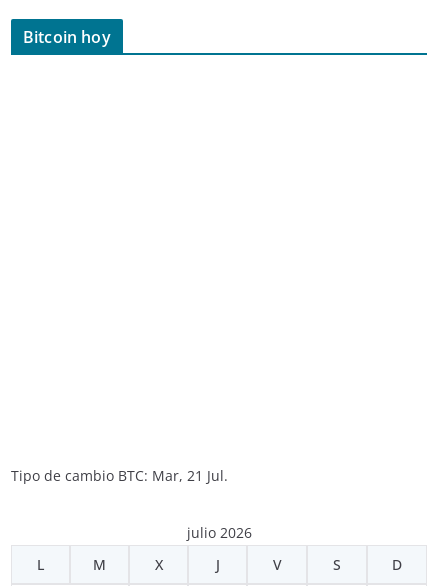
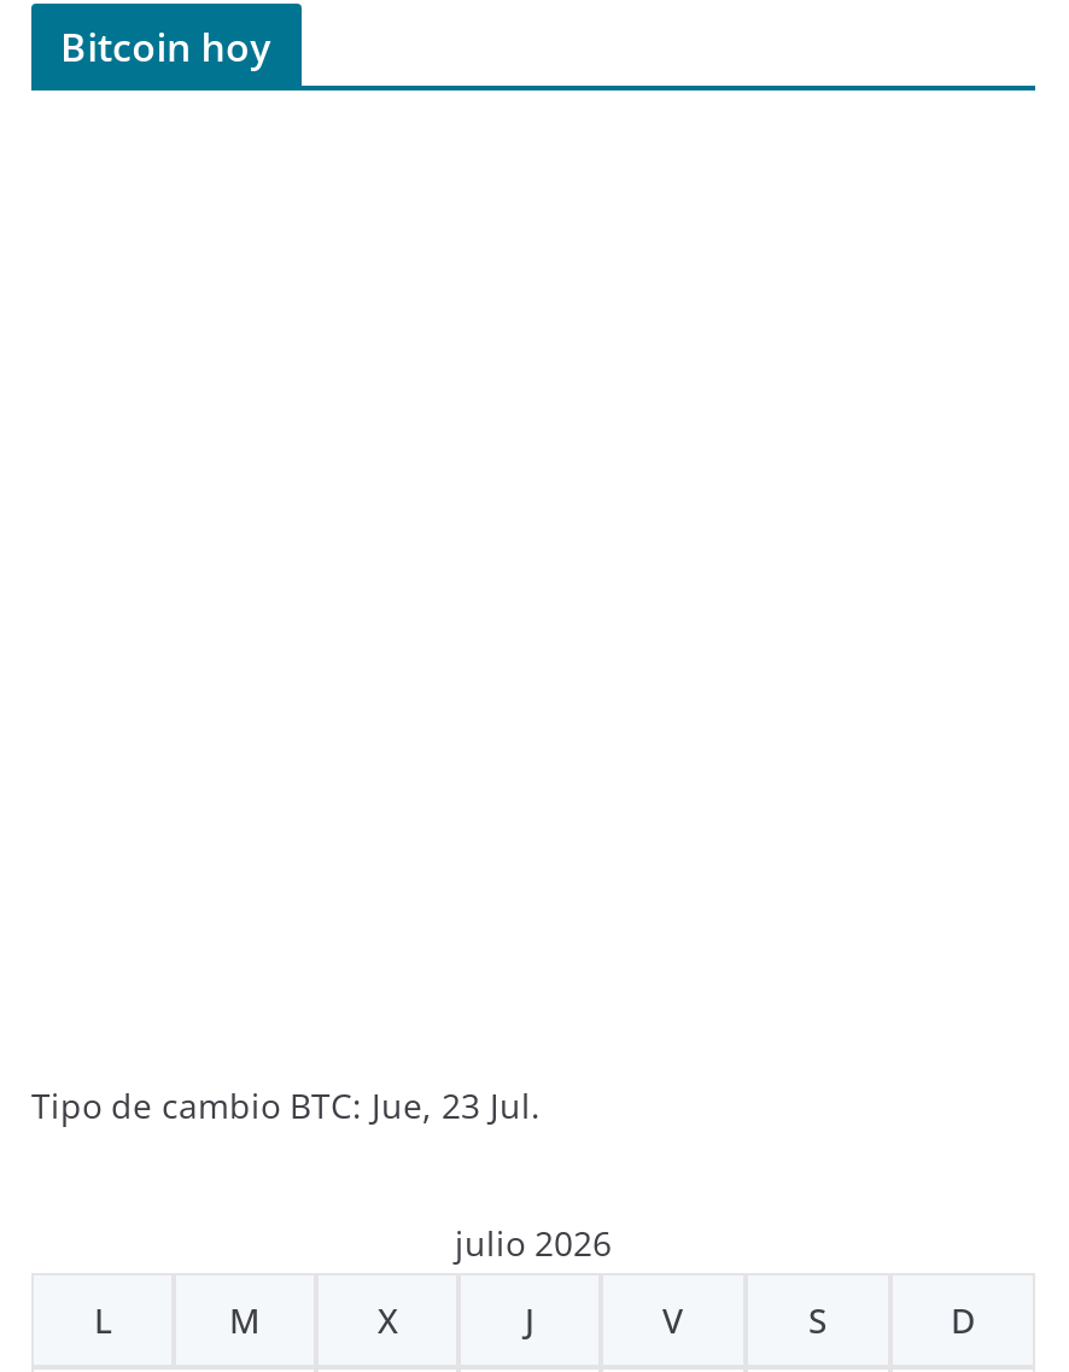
- Tipo de cambio BTC: Mar, 21 Jul.
+ Tipo de cambio BTC: Jue, 23 Jul.
